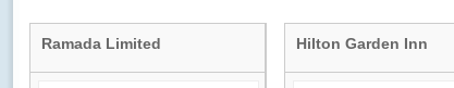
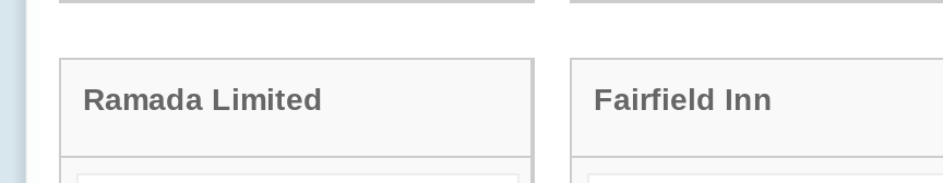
- Hilton Garden Inn
+ Fairfield Inn
